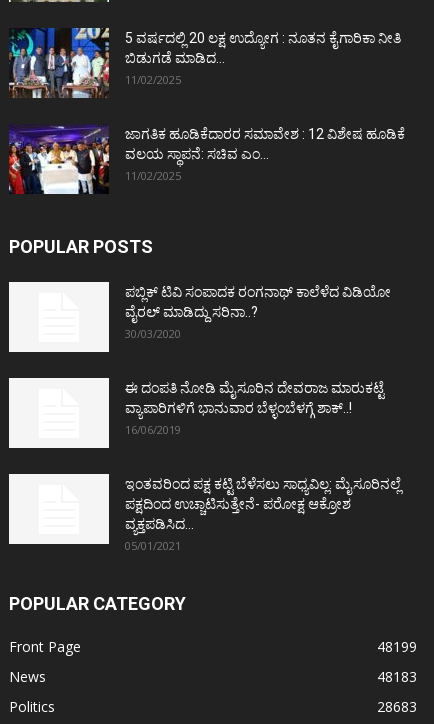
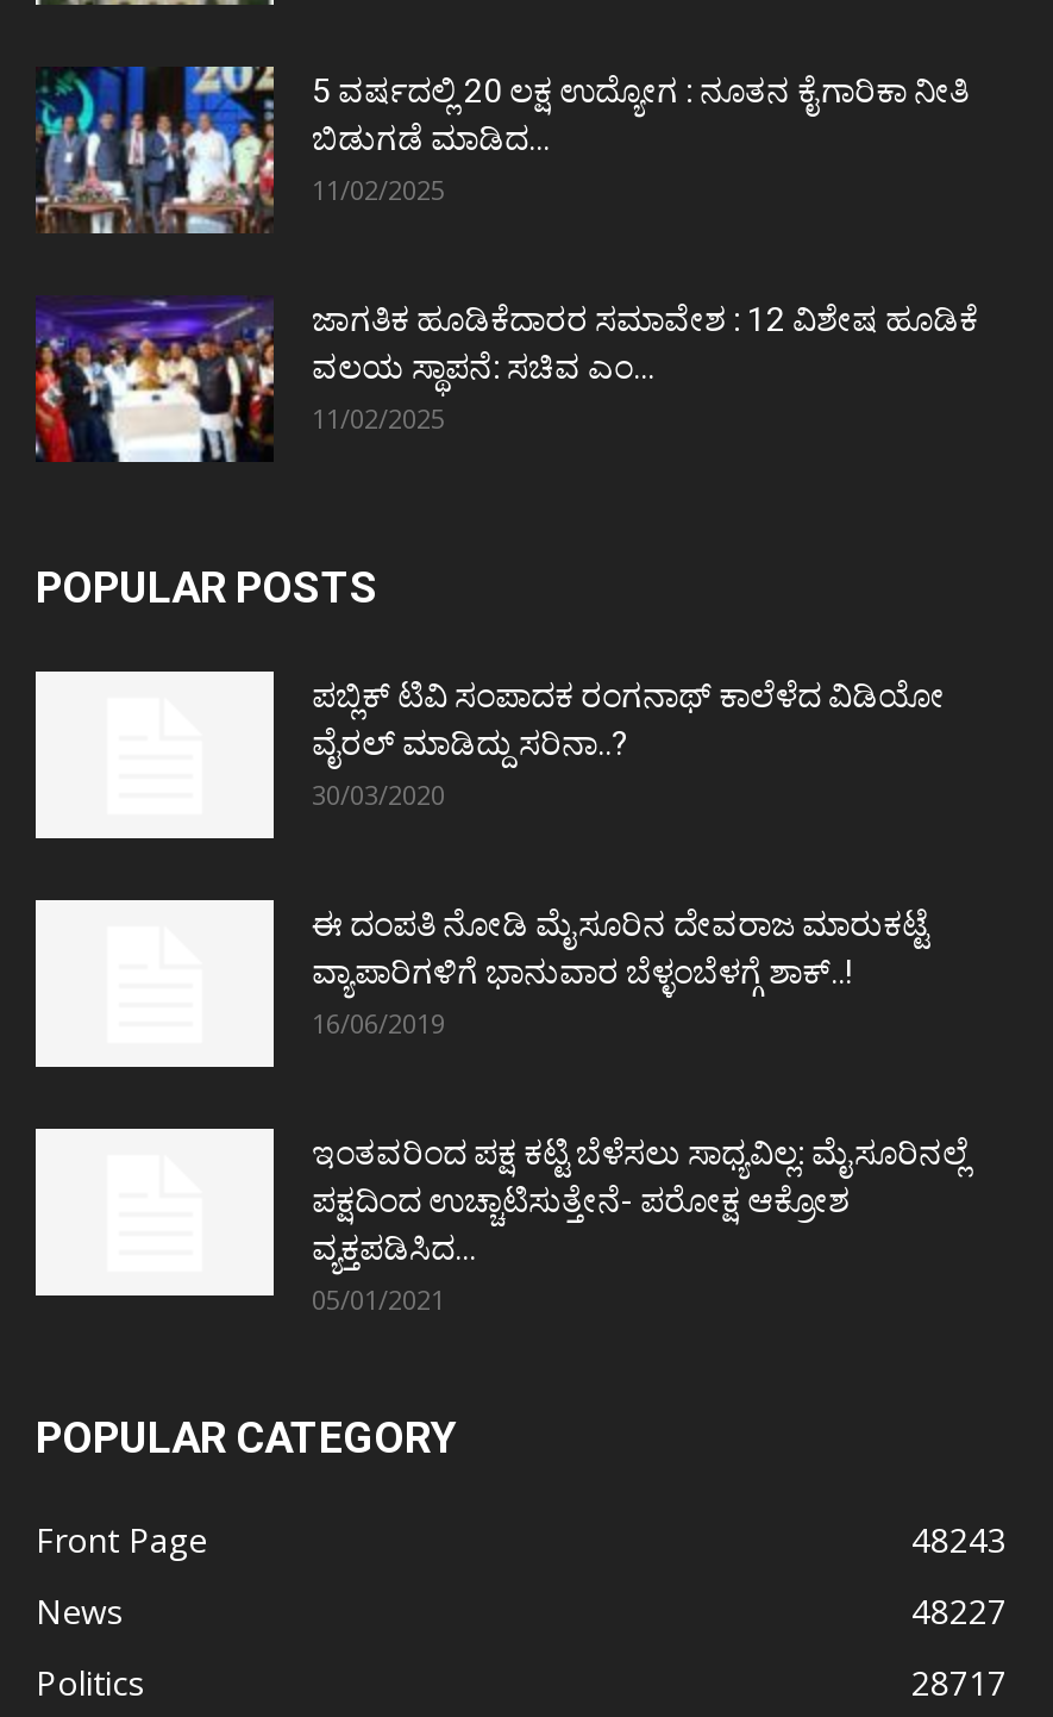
- 48199
+ 48243

- 48183
+ 48227

- 28683
+ 28717
